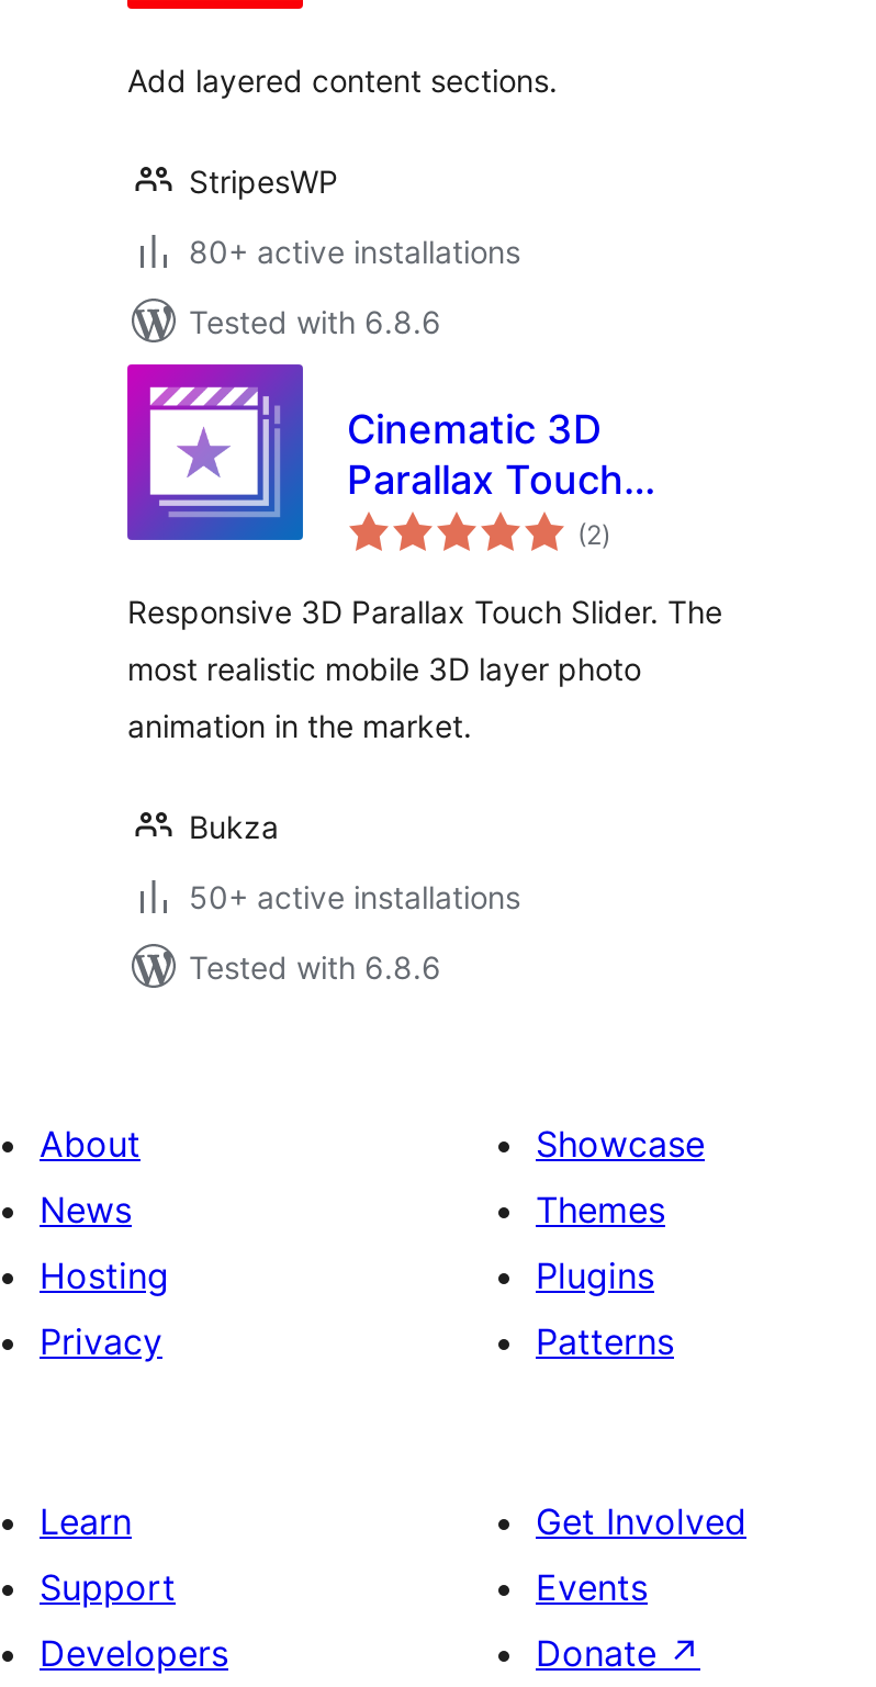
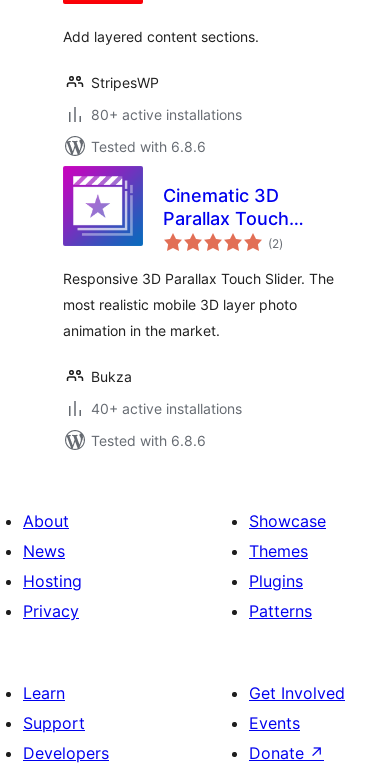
- 50+ active installations
+ 40+ active installations
